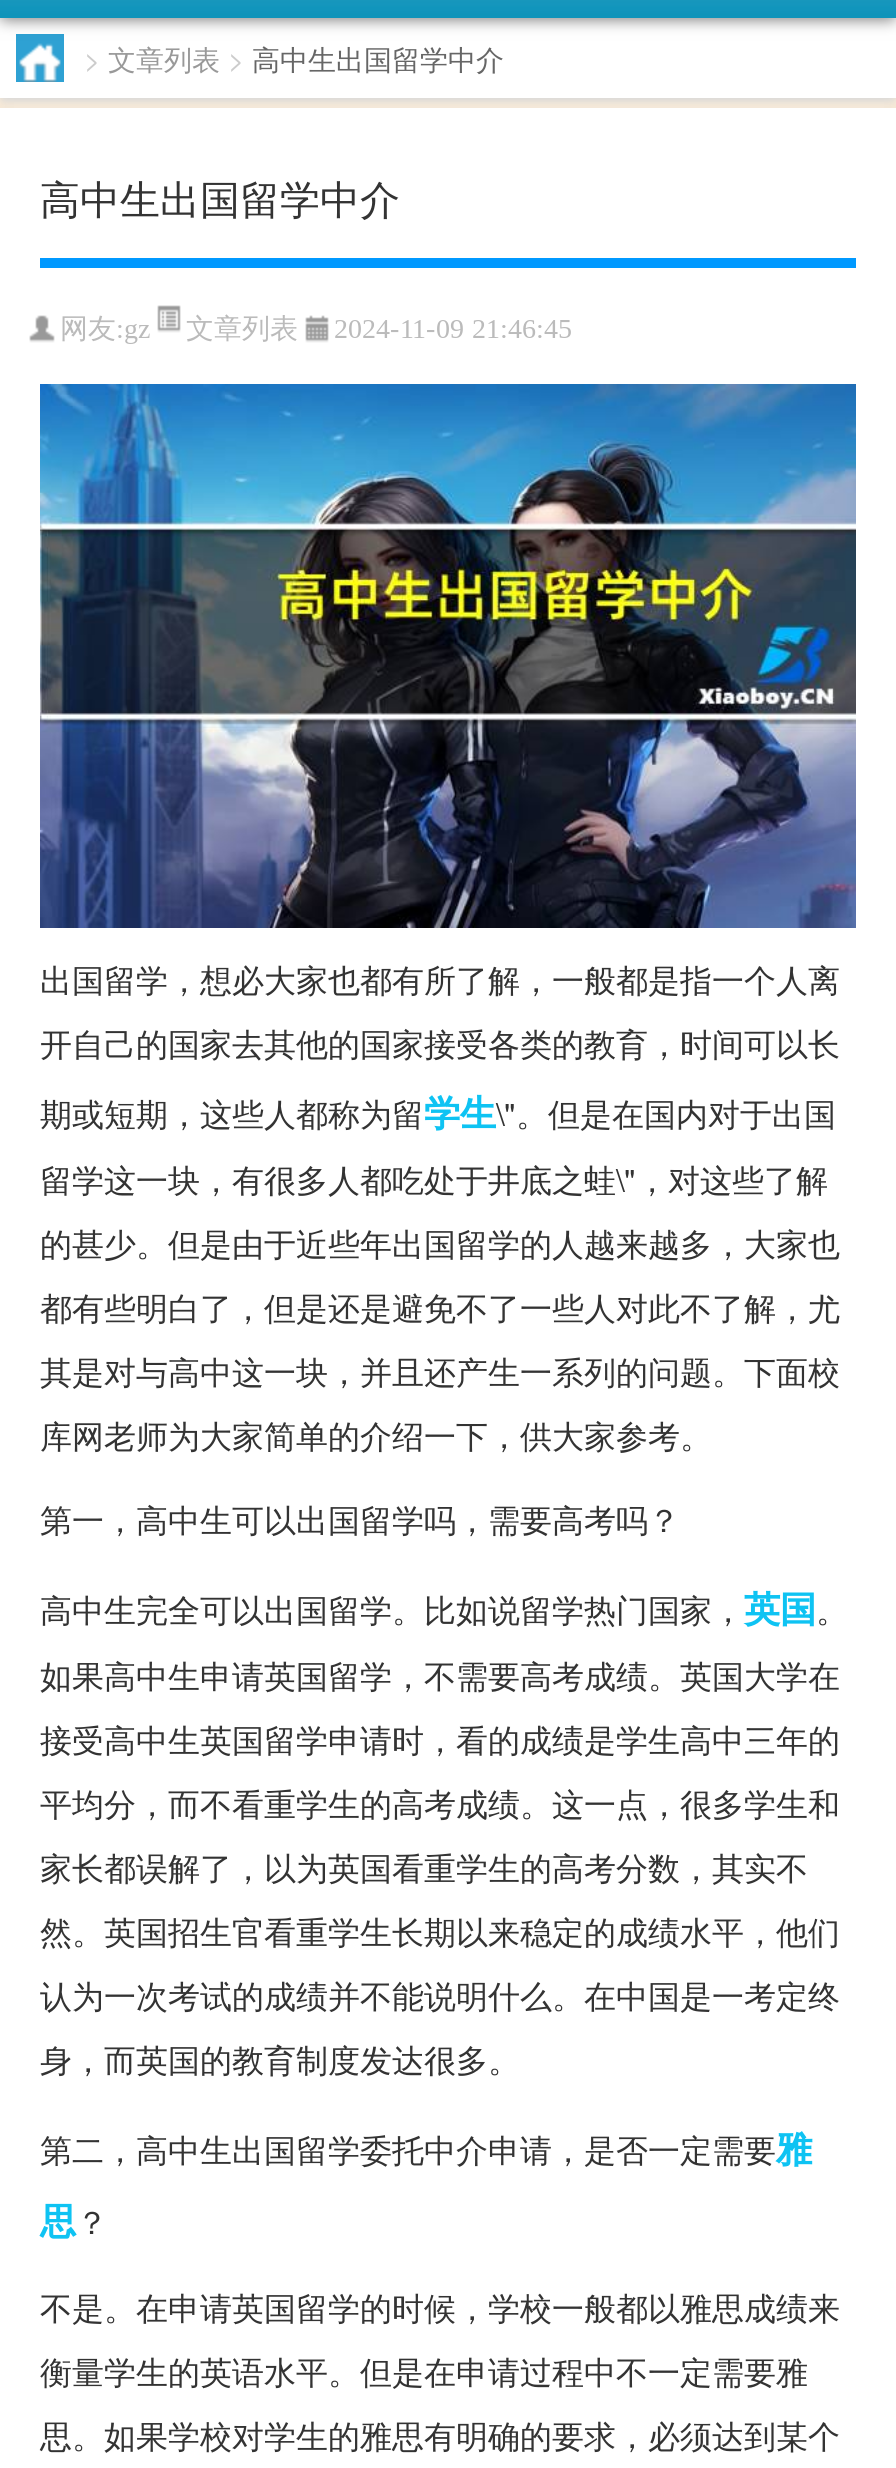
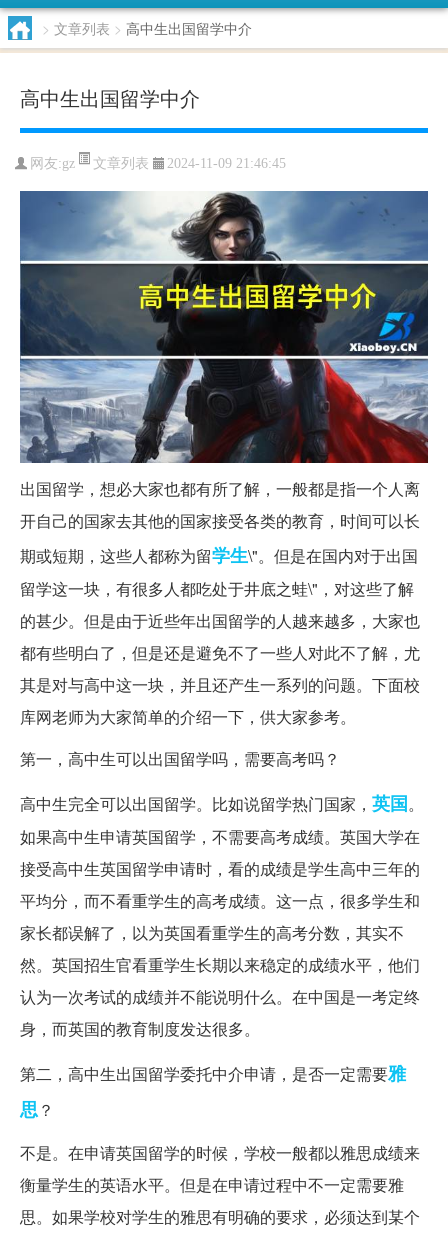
- [image]
+ [image]
